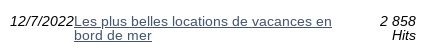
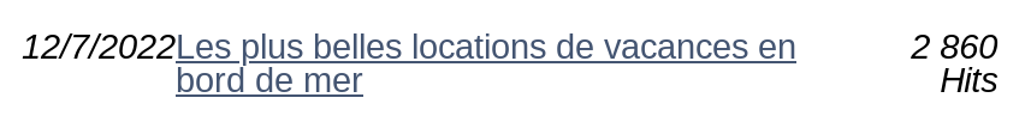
- 2 858
+ 2 860
